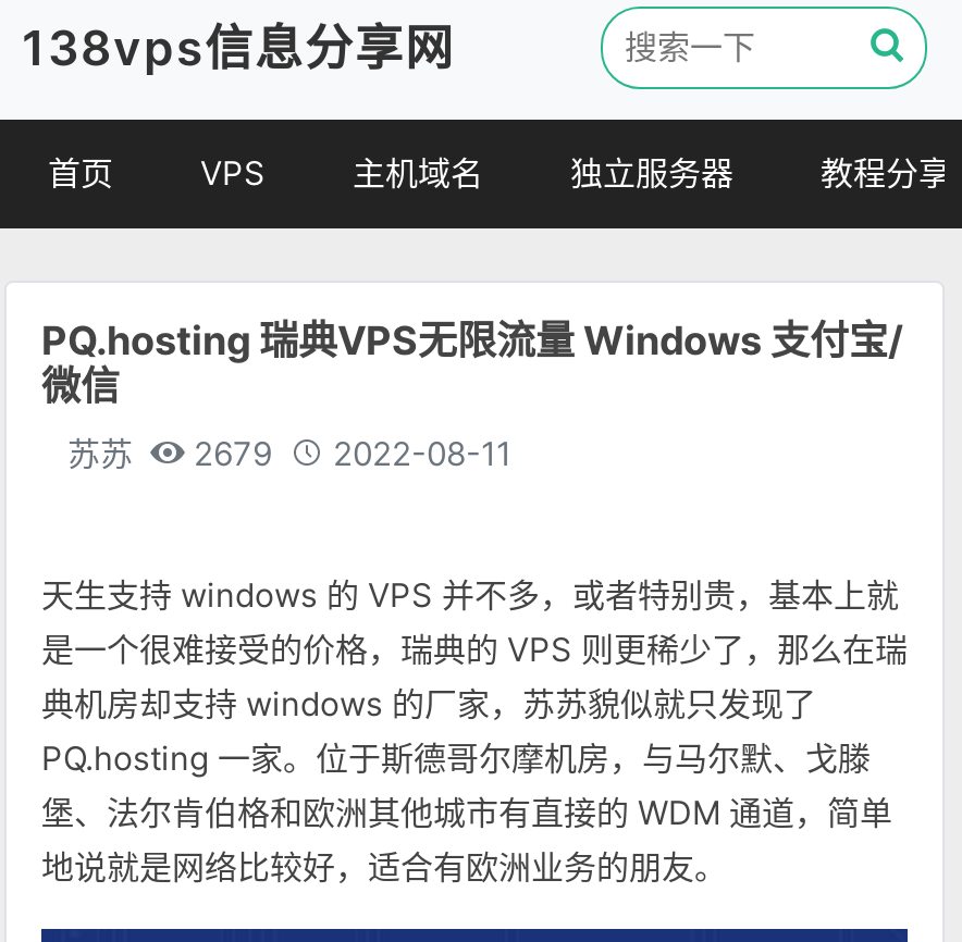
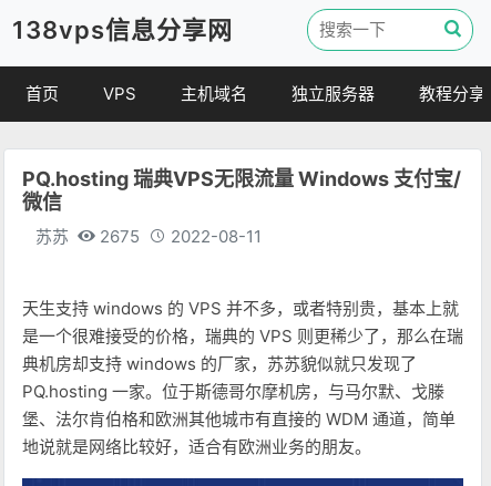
- 苏苏 2679 2022-08-11
+ 苏苏 2675 2022-08-11
